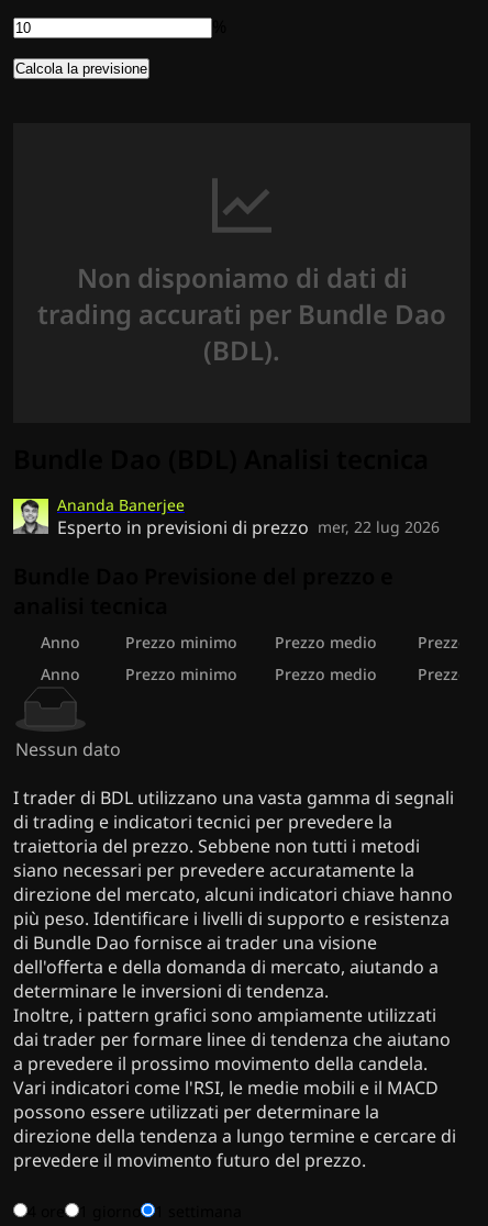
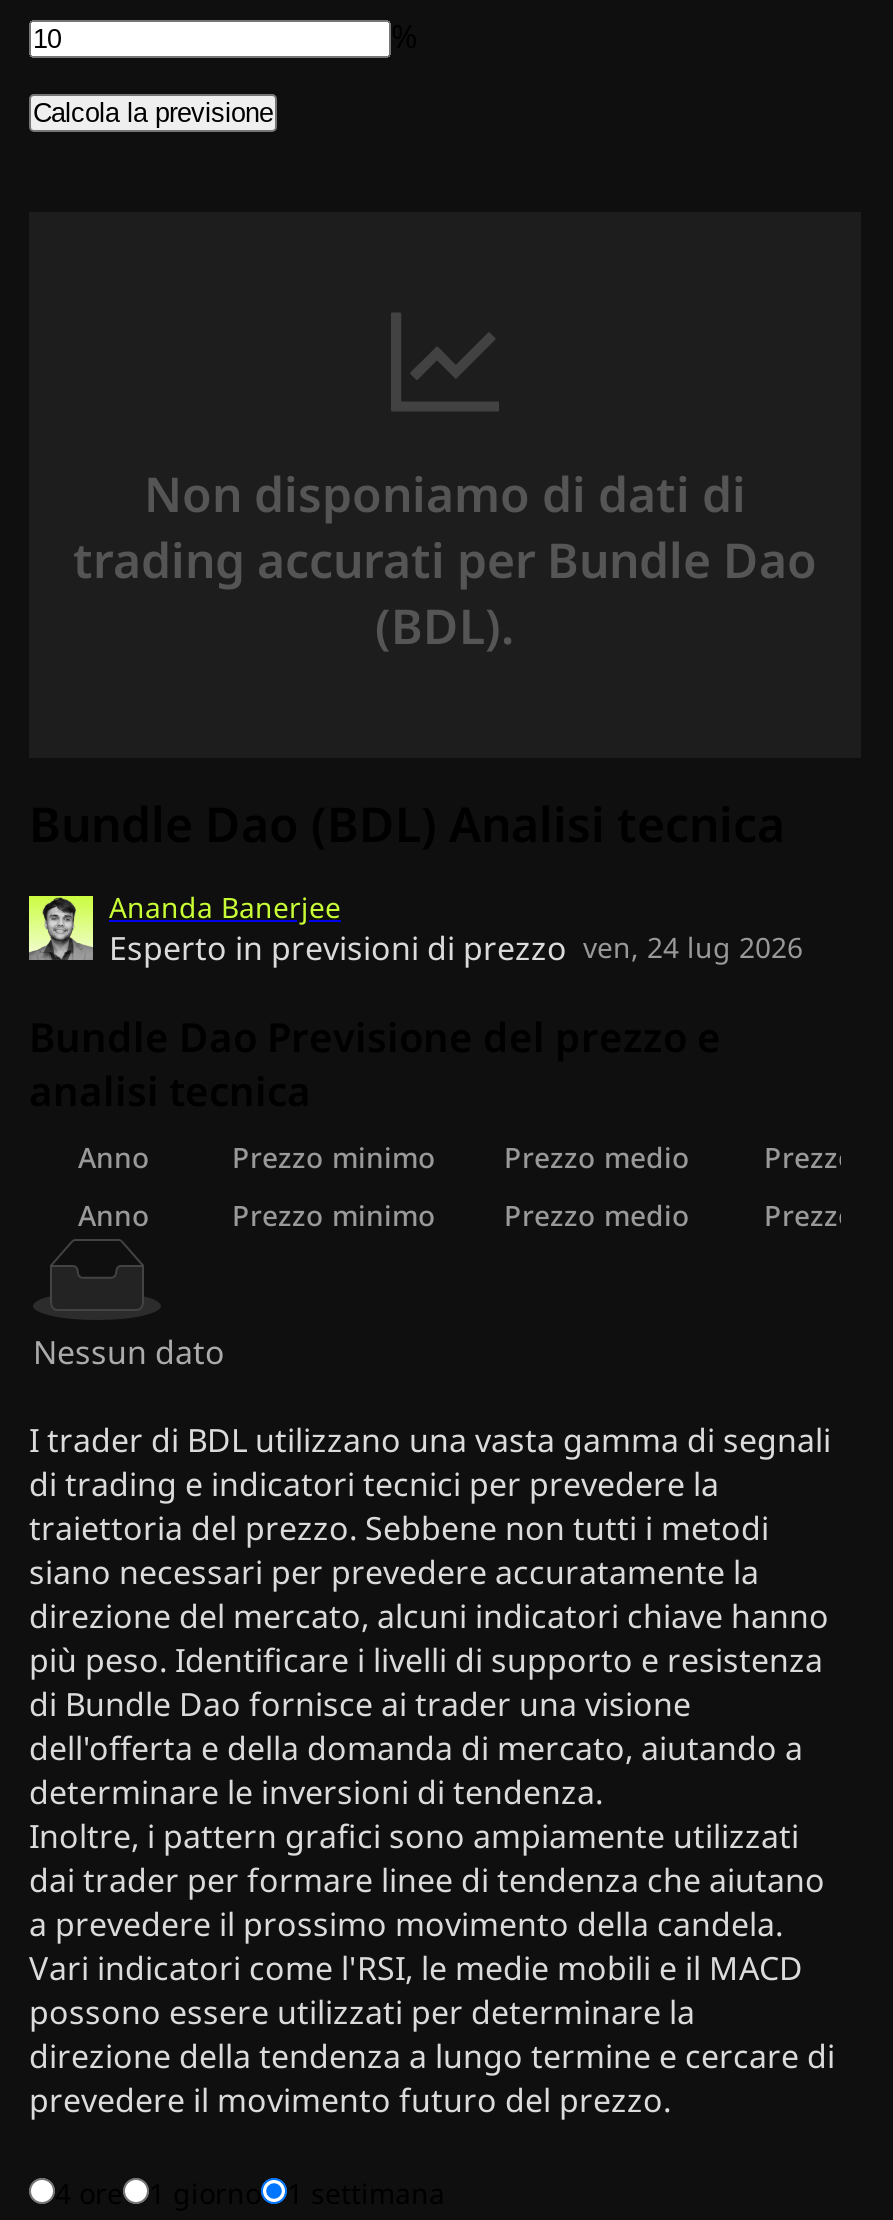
- Esperto in previsioni di prezzo mer, 22 lug 2026
+ Esperto in previsioni di prezzo ven, 24 lug 2026
